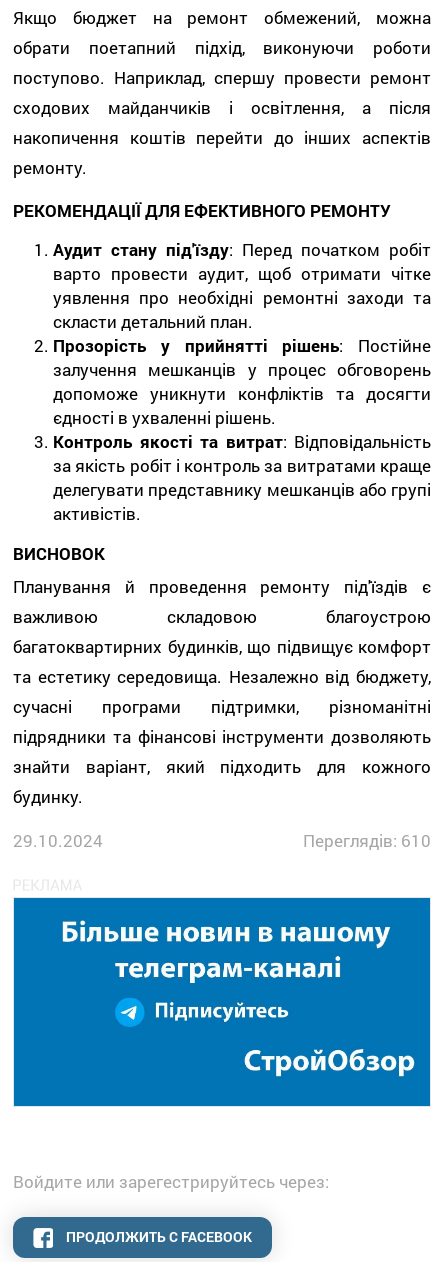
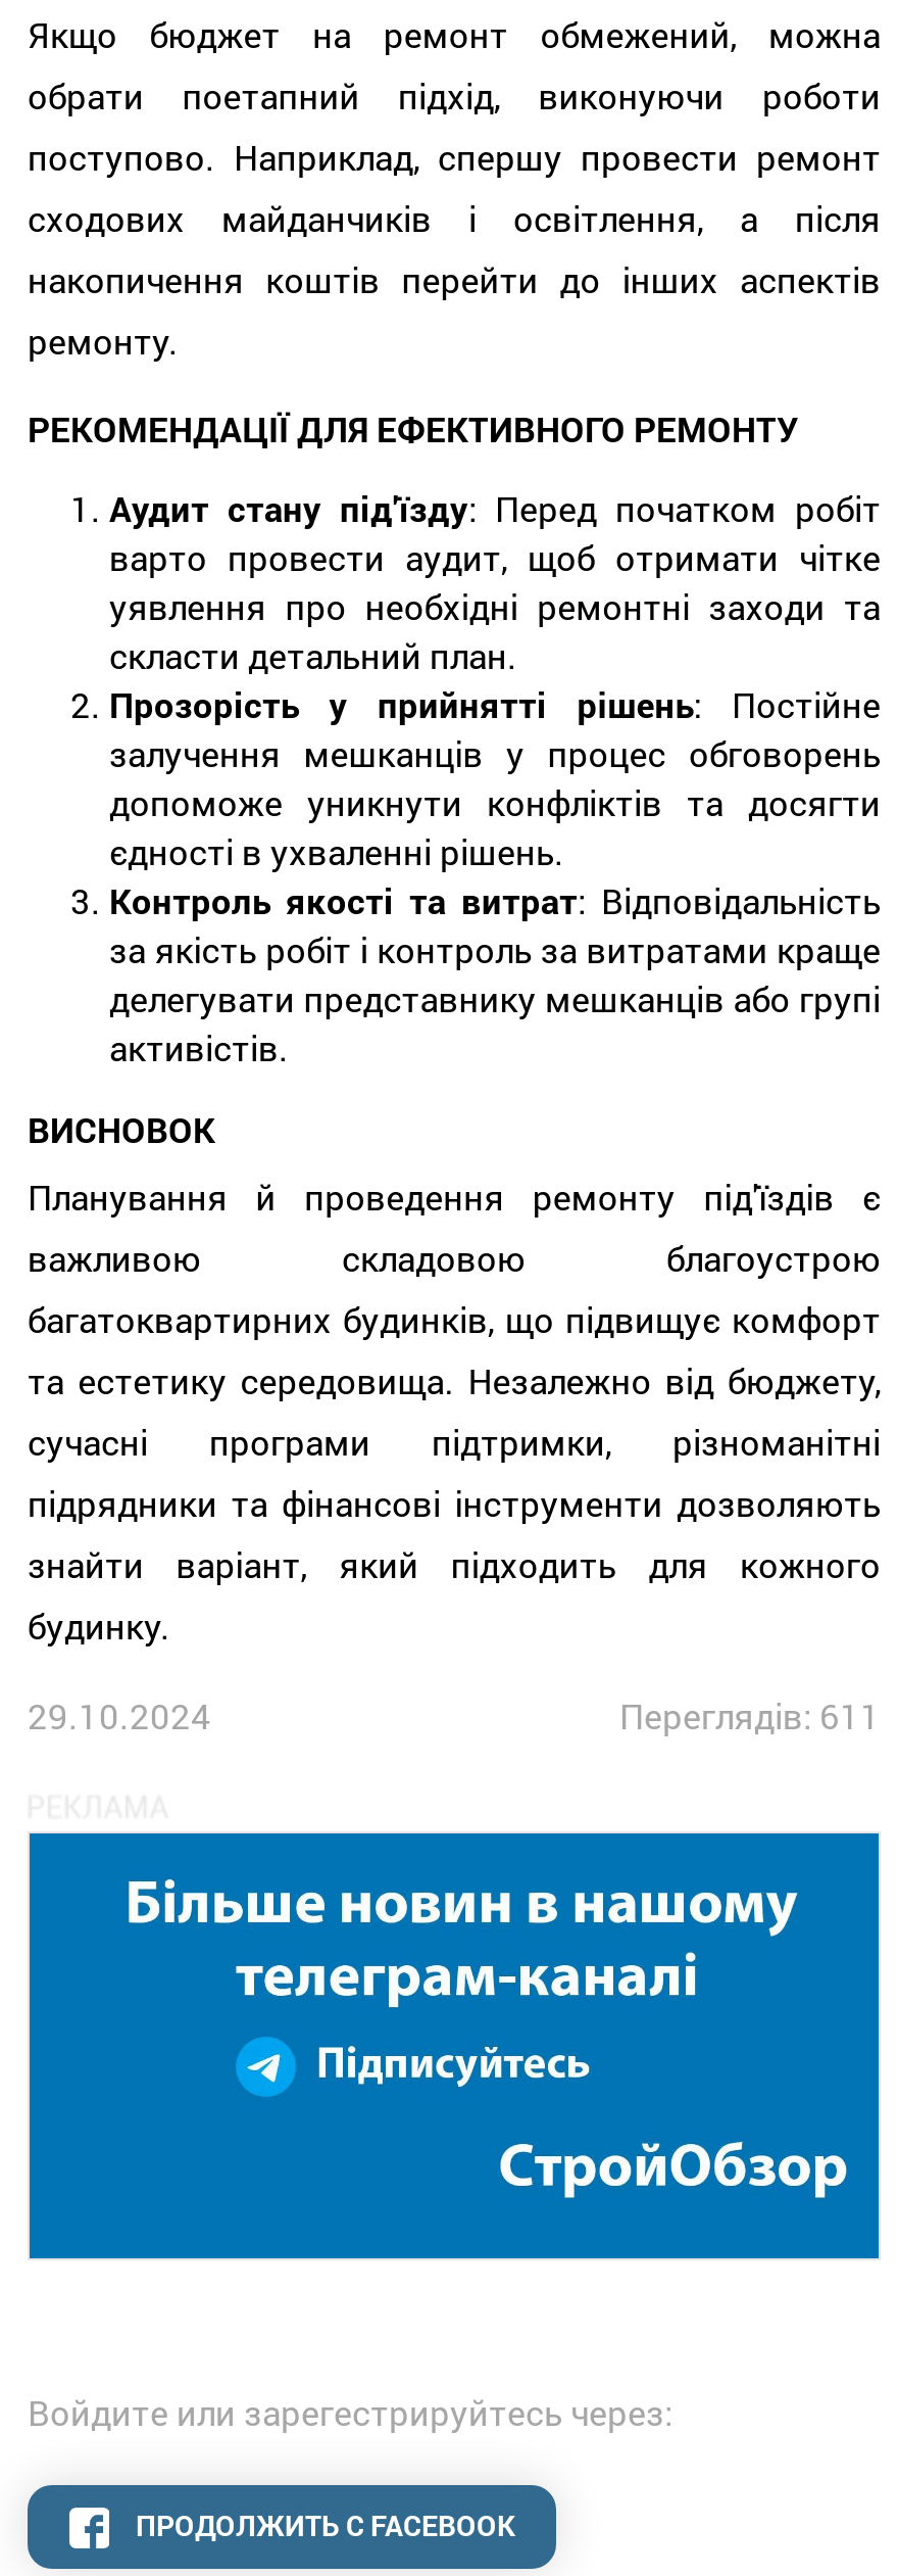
- Переглядів: 610
+ Переглядів: 611
